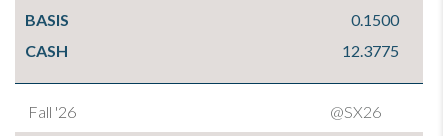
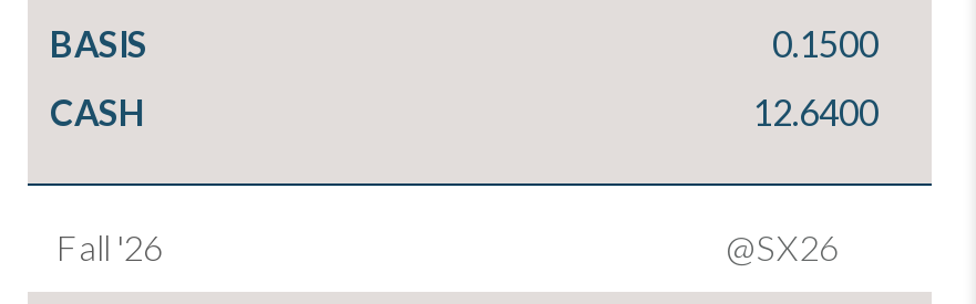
- 12.3775
+ 12.6400
